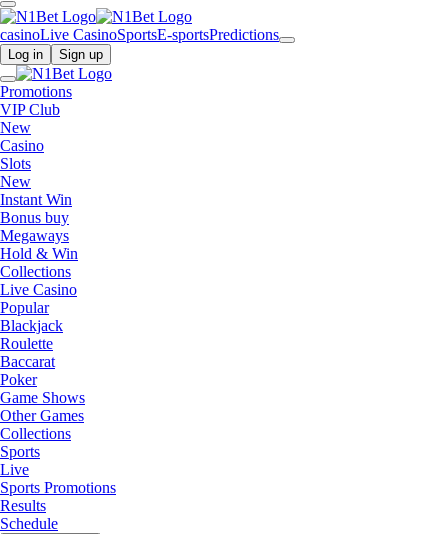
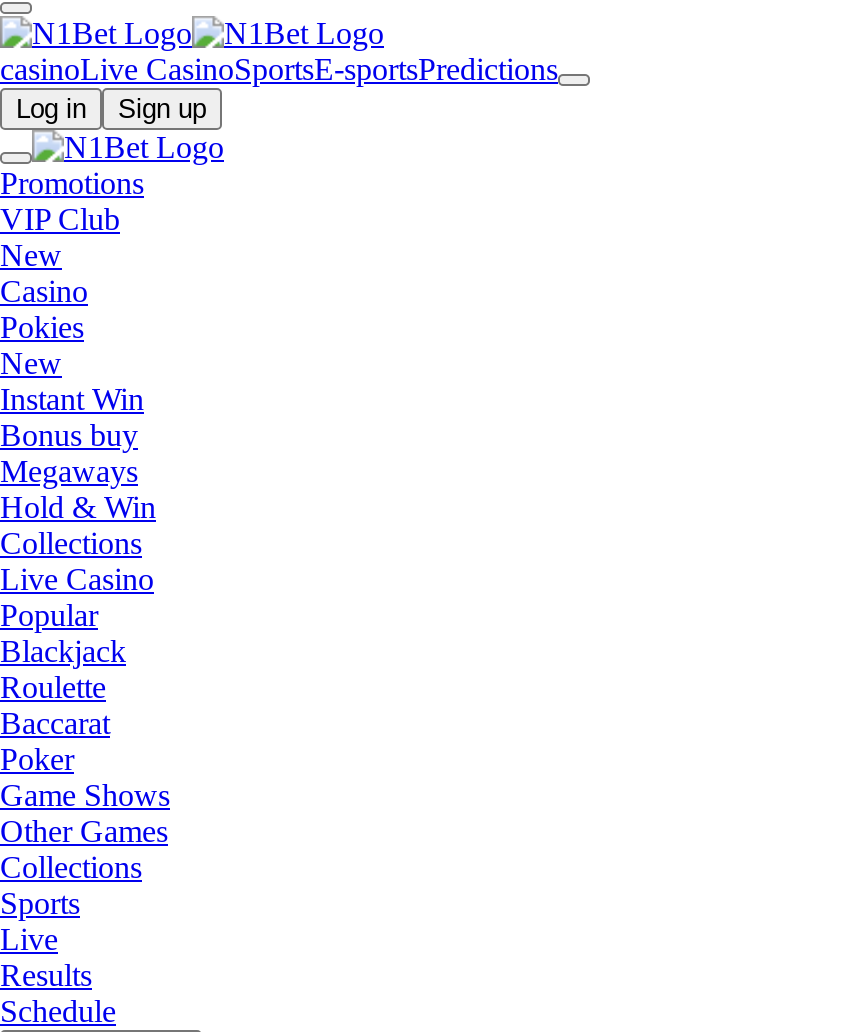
- Slots
+ Pokies

- Sports Promotions
